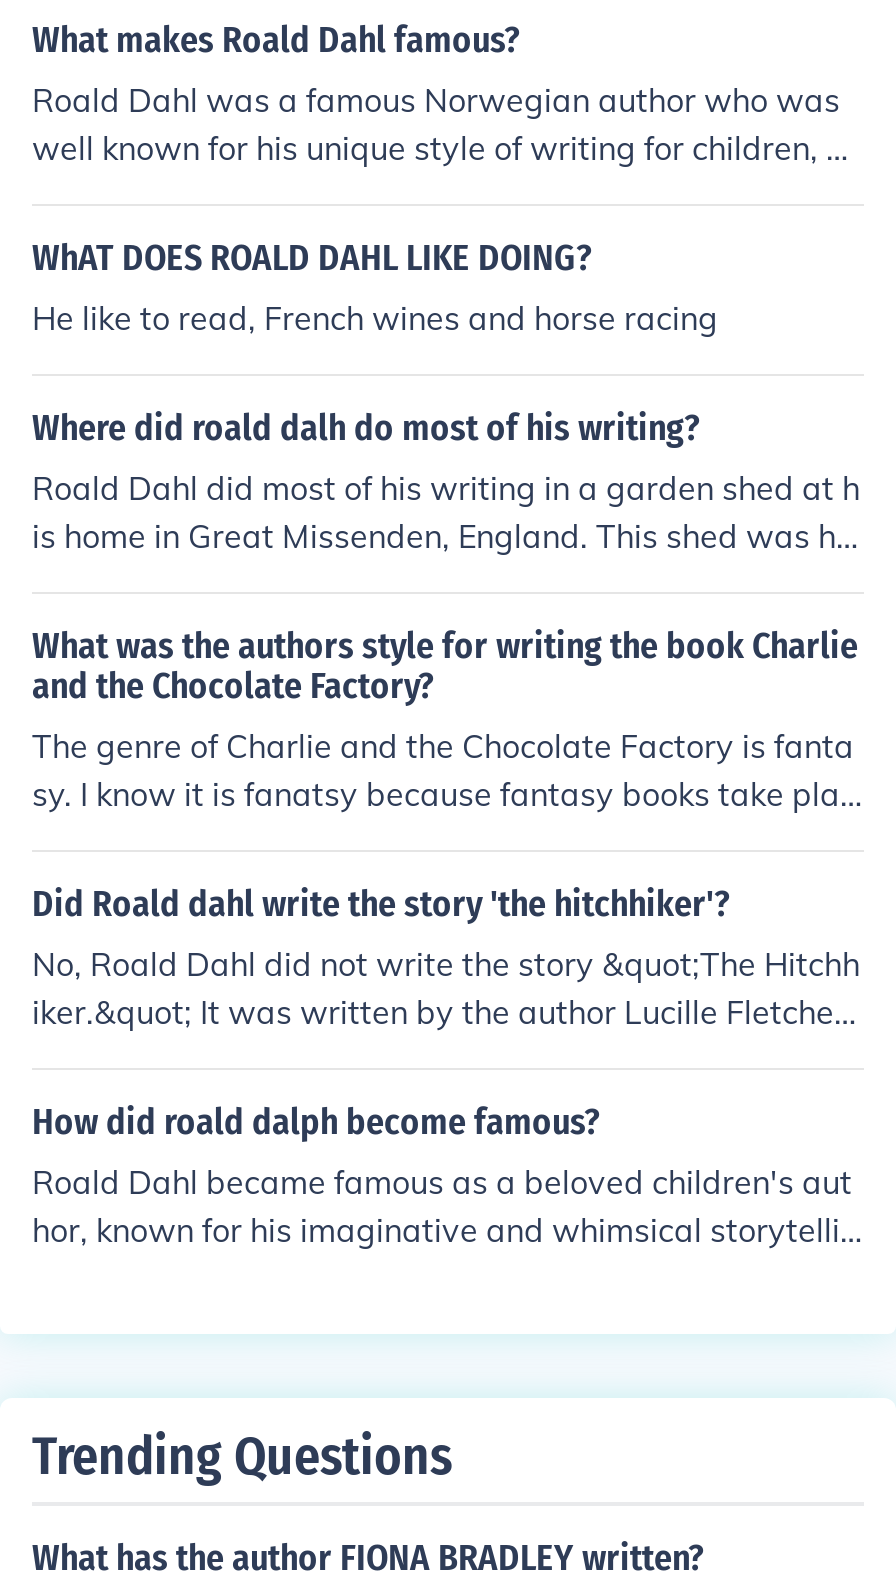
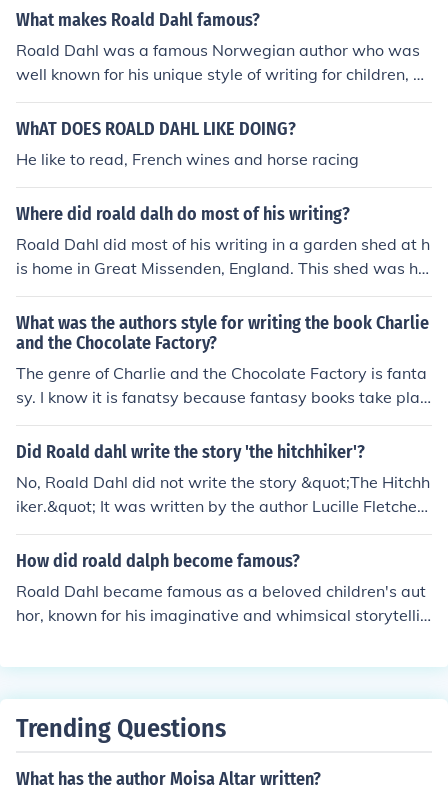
- What has the author FIONA BRADLEY written?
+ What has the author Moisa Altar written?
